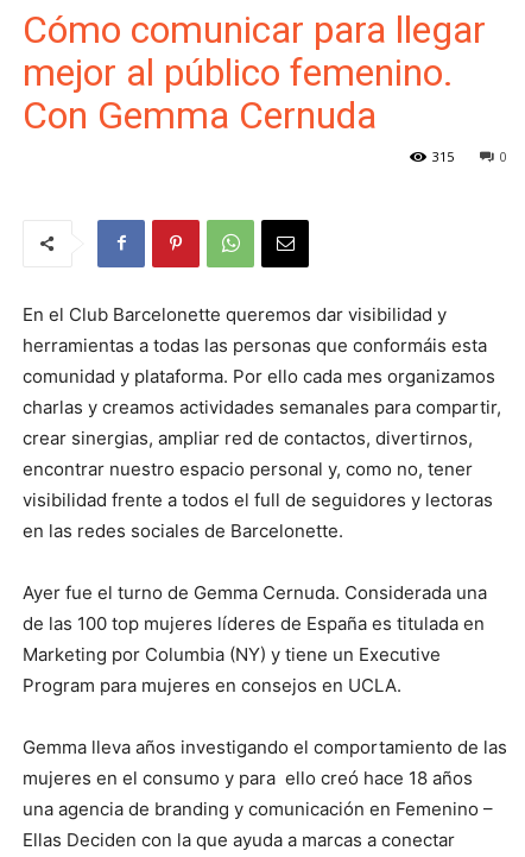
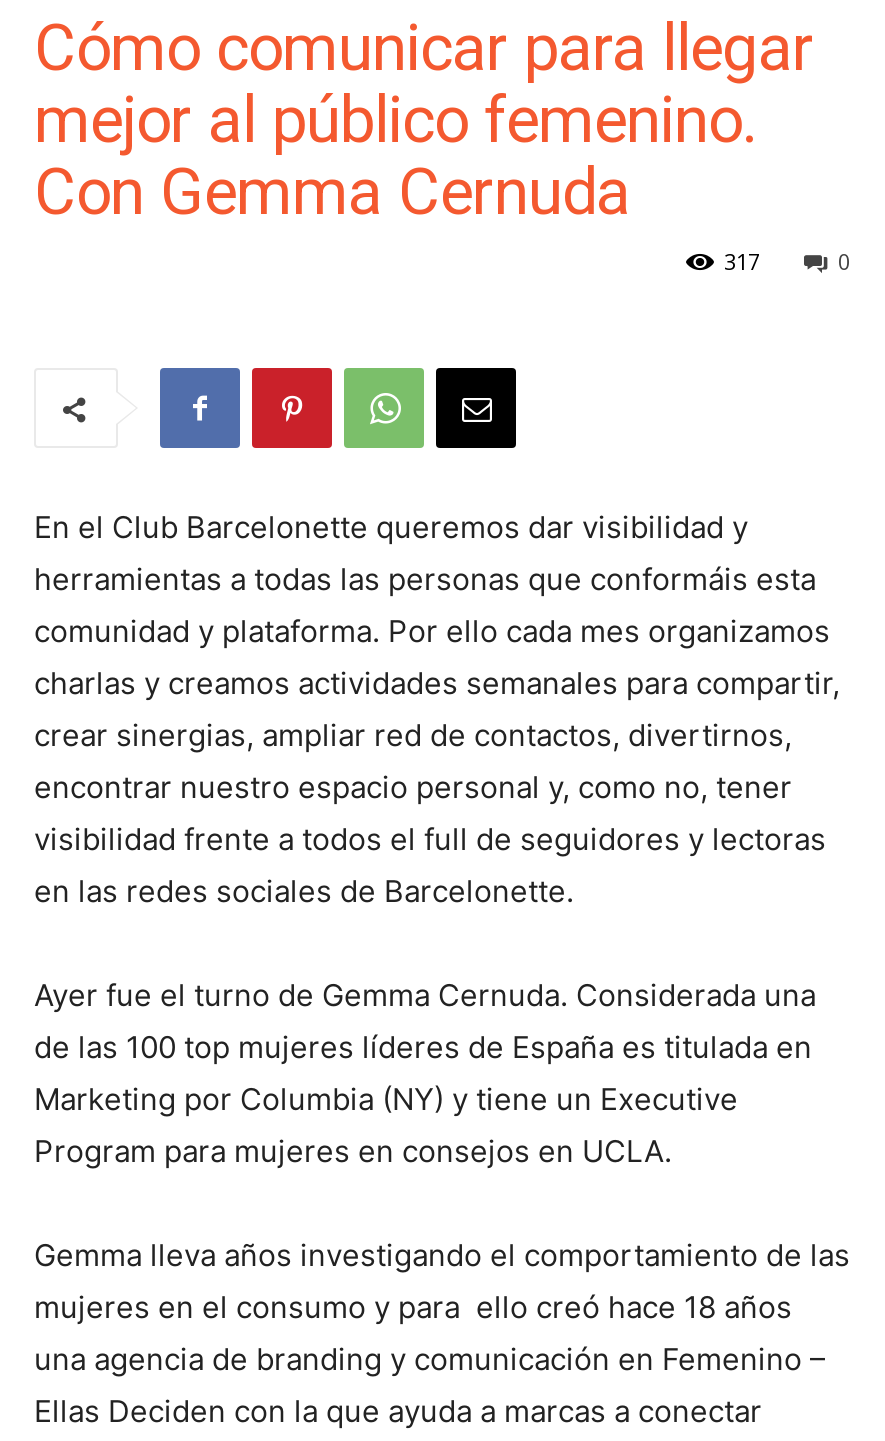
- 315
+ 317
